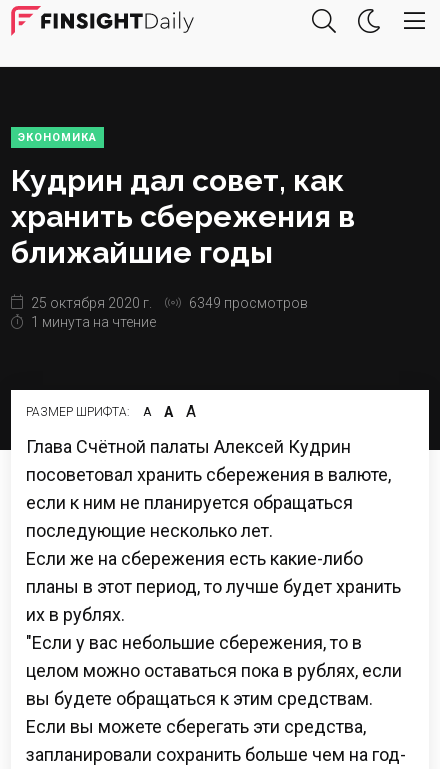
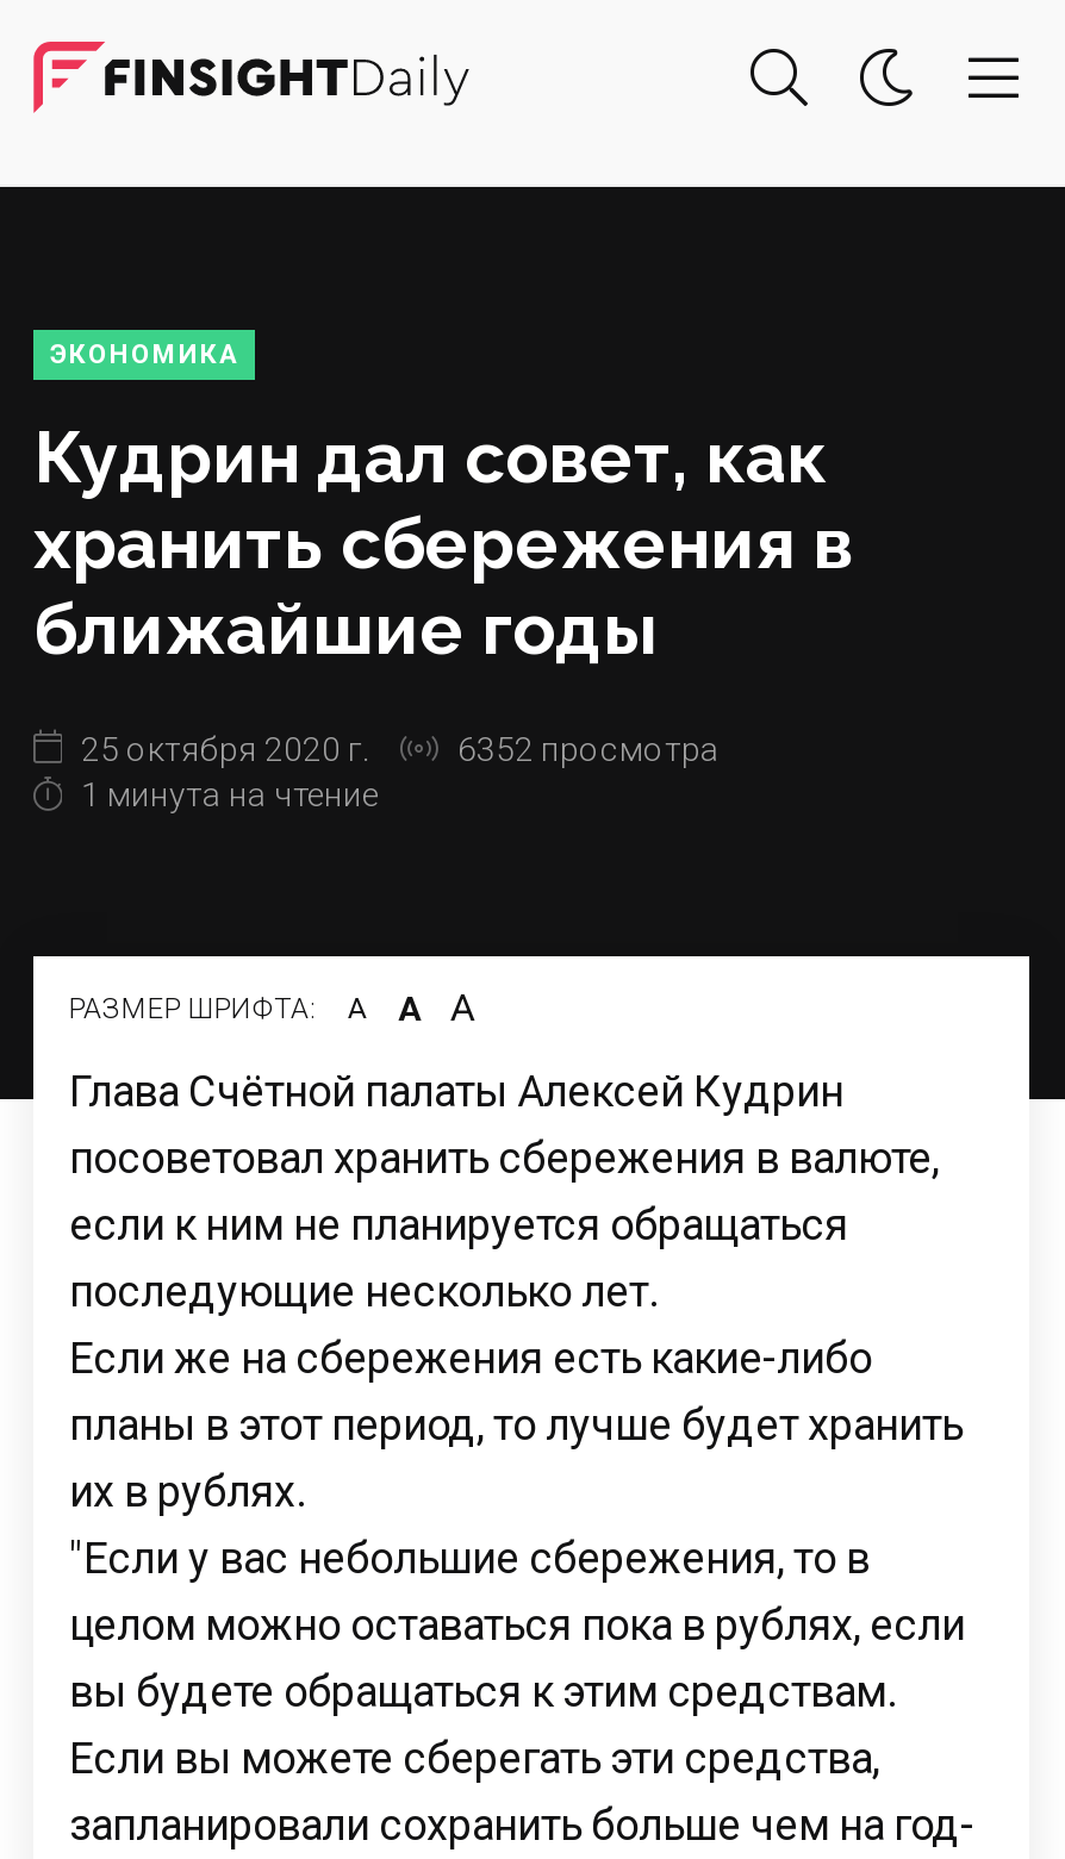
- 6349 просмотров
+ 6352 просмотра
